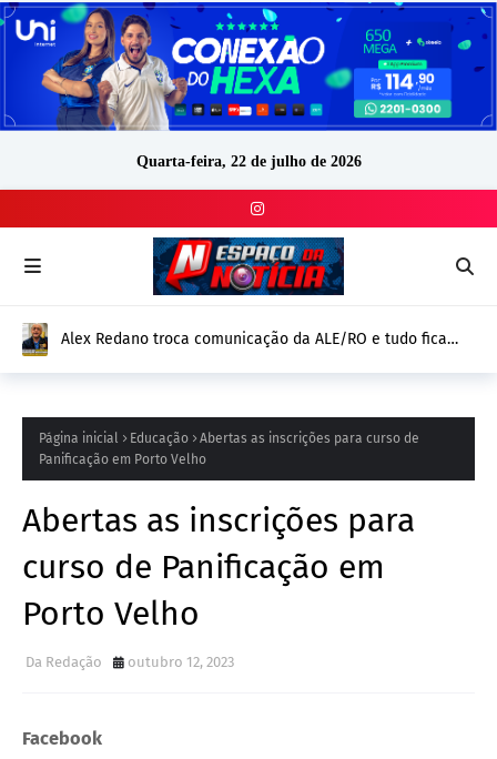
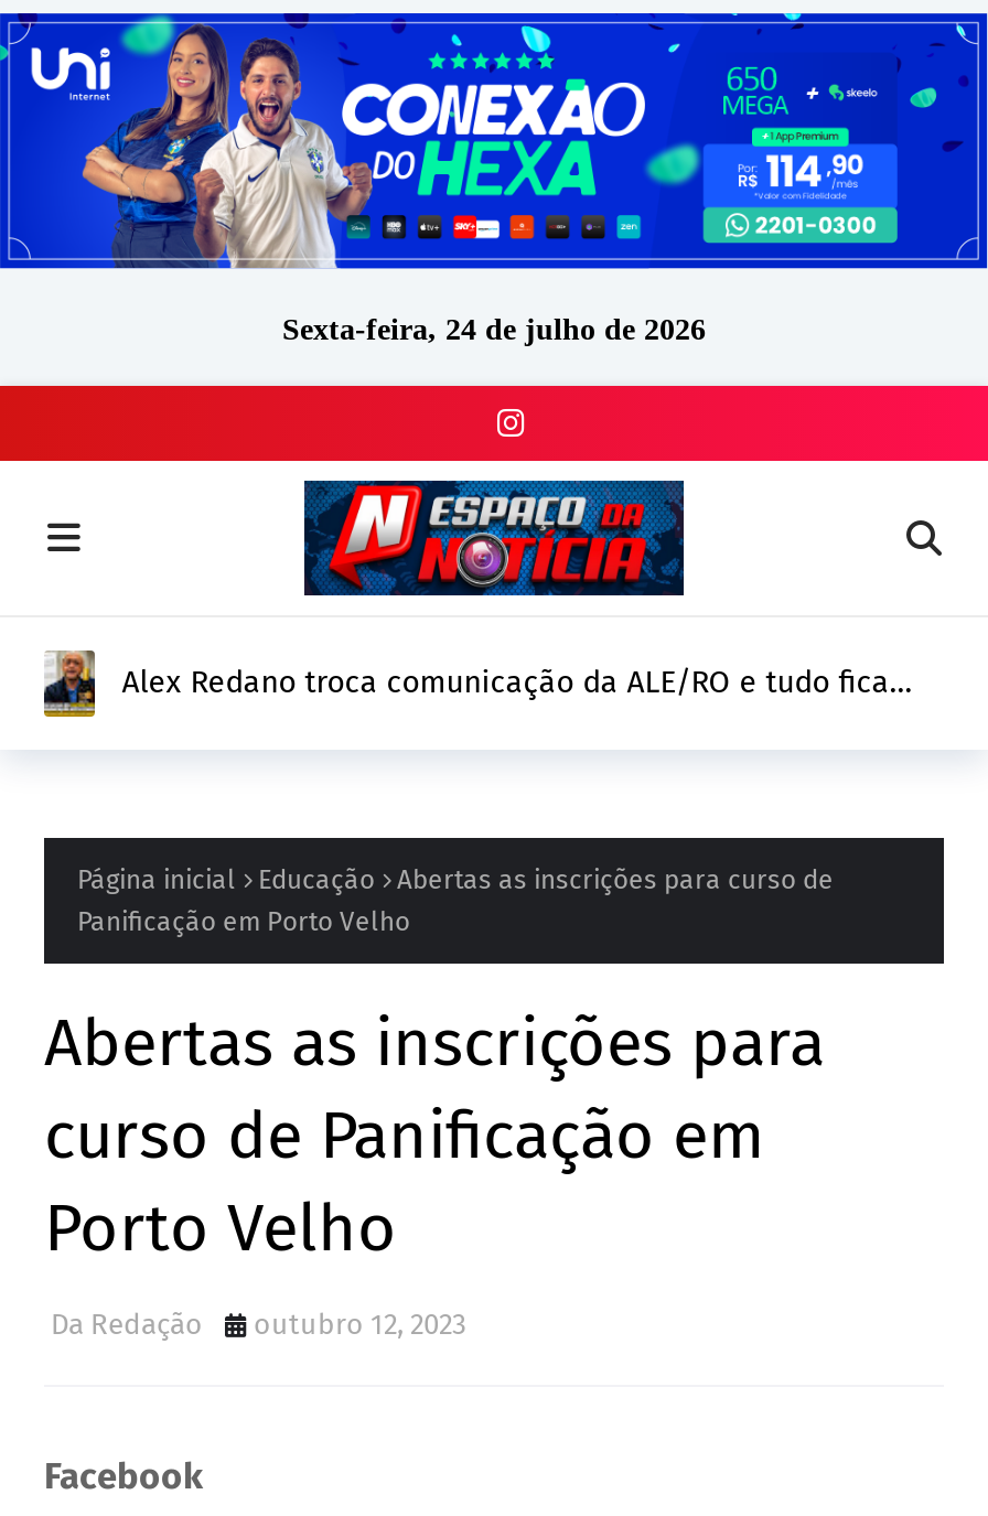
- Quarta-feira, 22 de julho de 2026
+ Sexta-feira, 24 de julho de 2026
